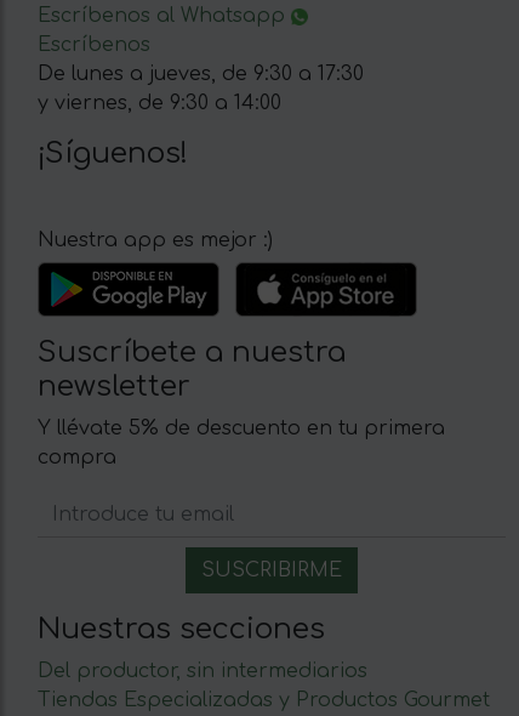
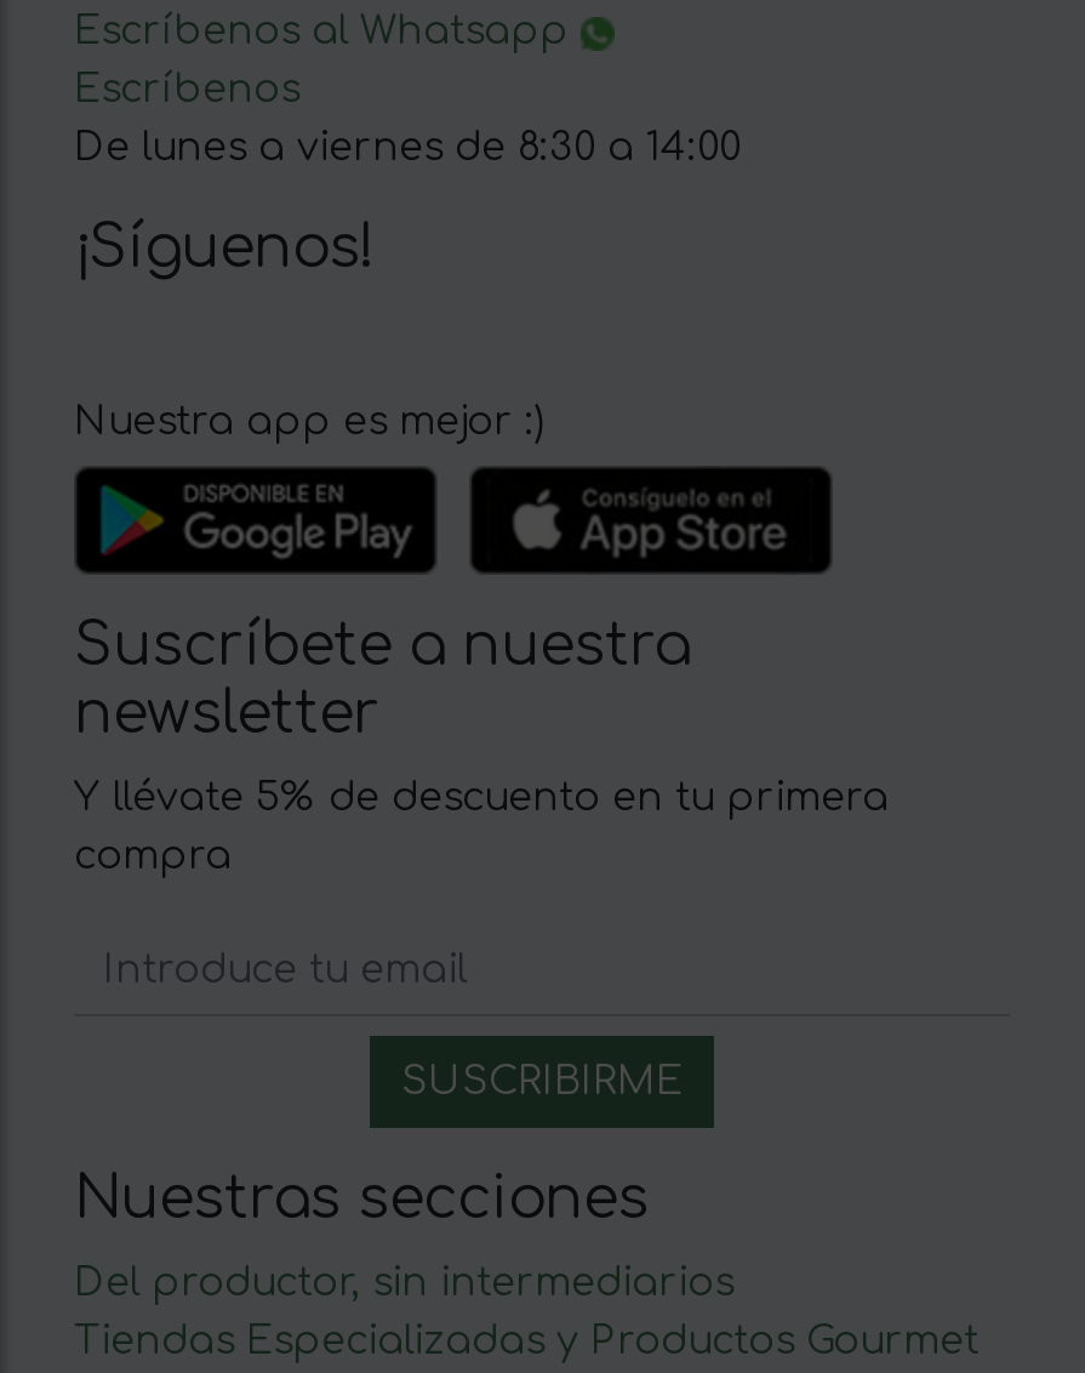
- De lunes a jueves, de 9:30 a 17:30
- y viernes, de 9:30 a 14:00
+ De lunes a viernes de 8:30 a 14:00
